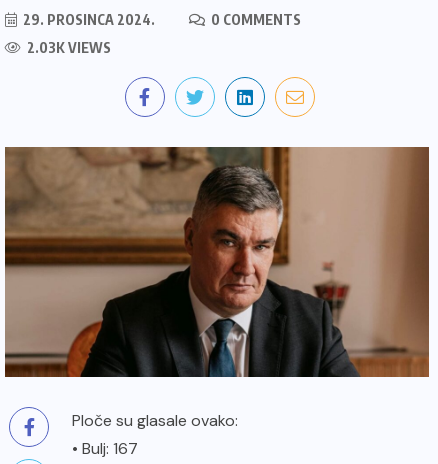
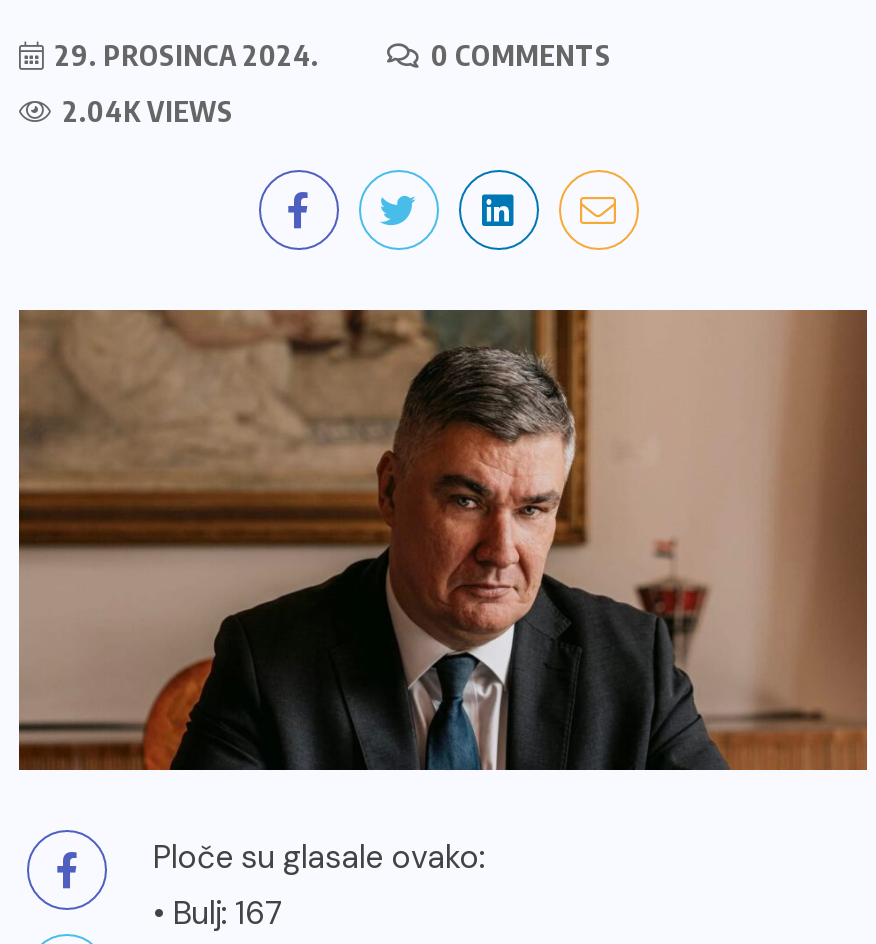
- 2.03K VIEWS
+ 2.04K VIEWS
